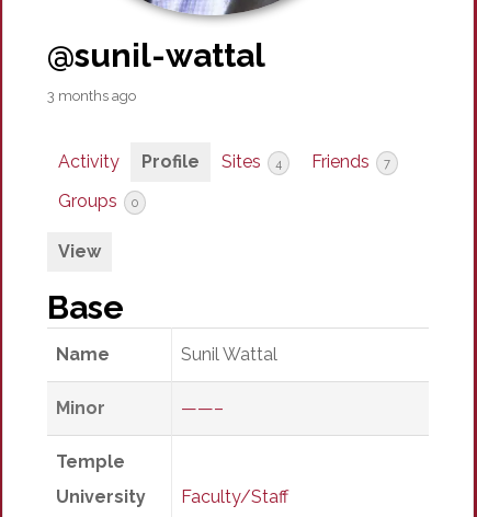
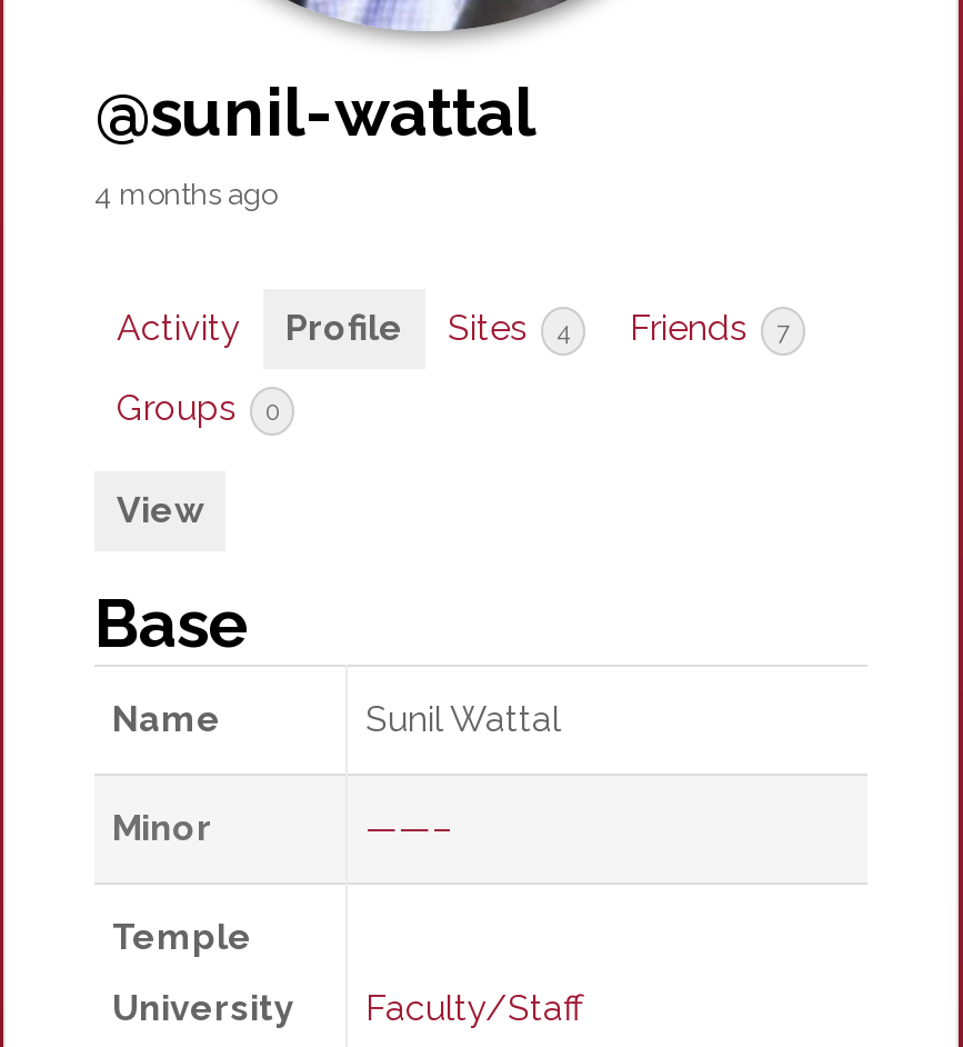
- 3 months ago
+ 4 months ago
